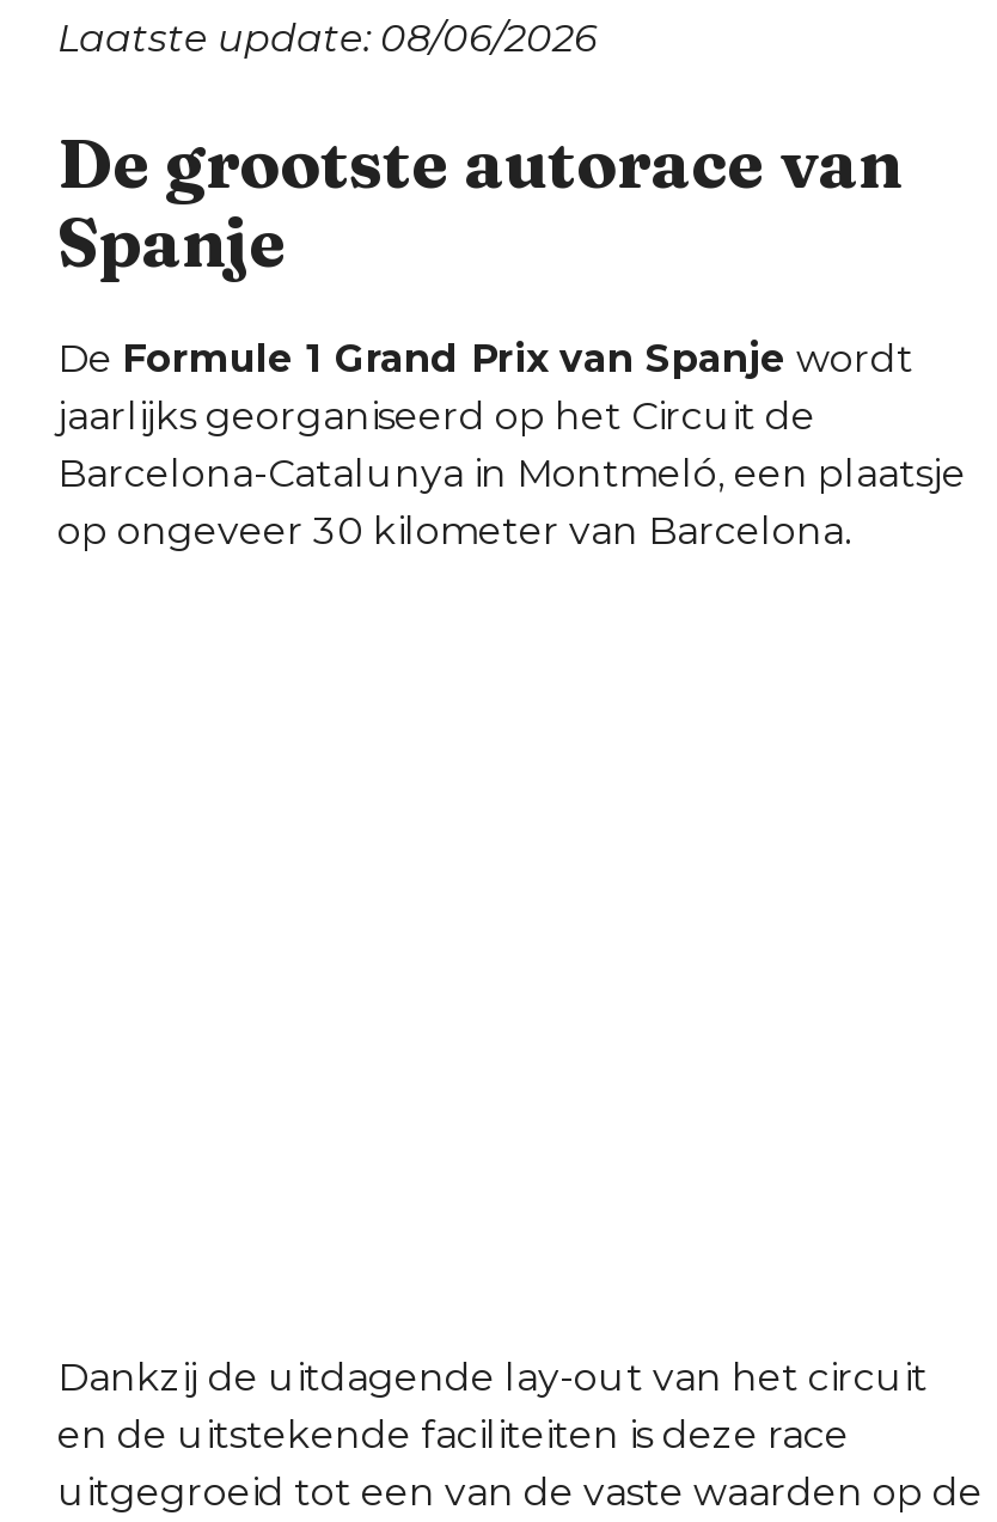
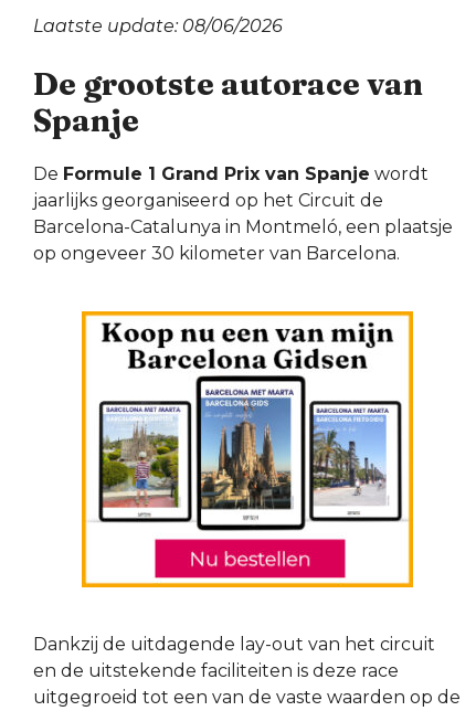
+ [image]
